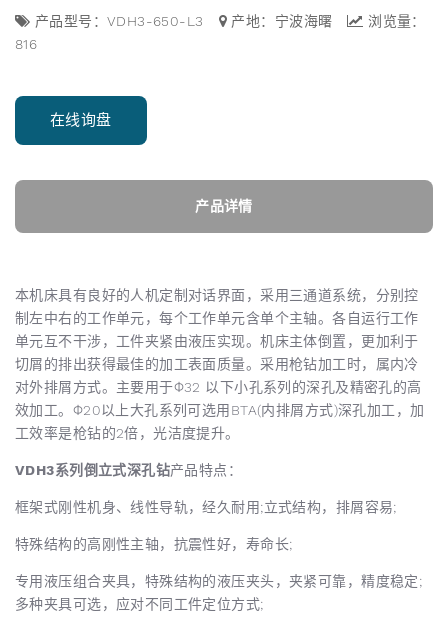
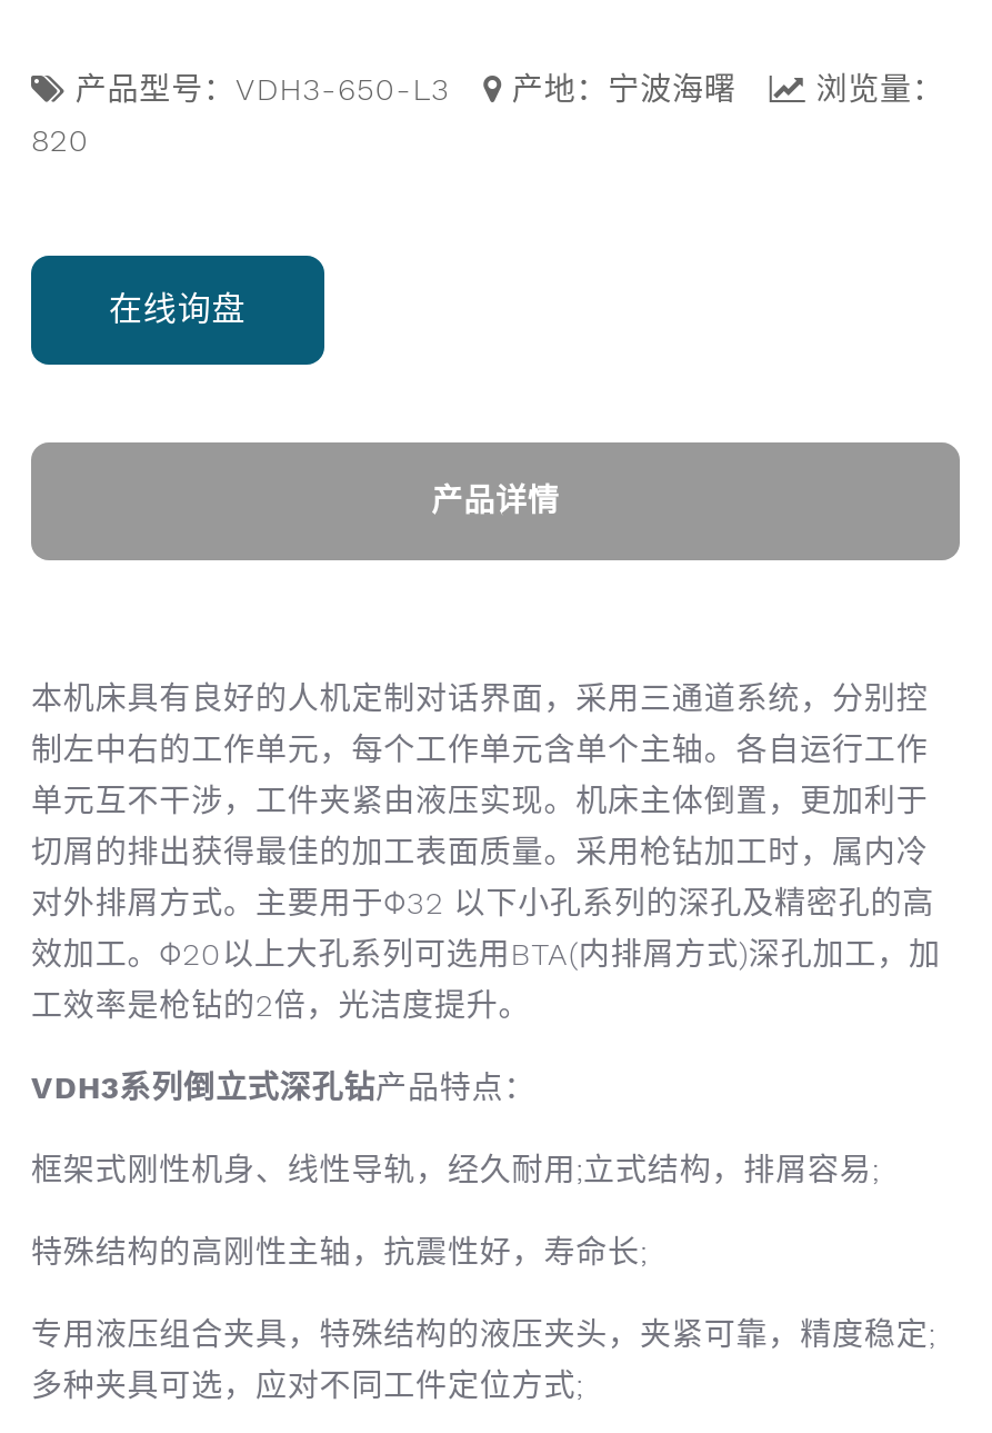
- 816
+ 820
